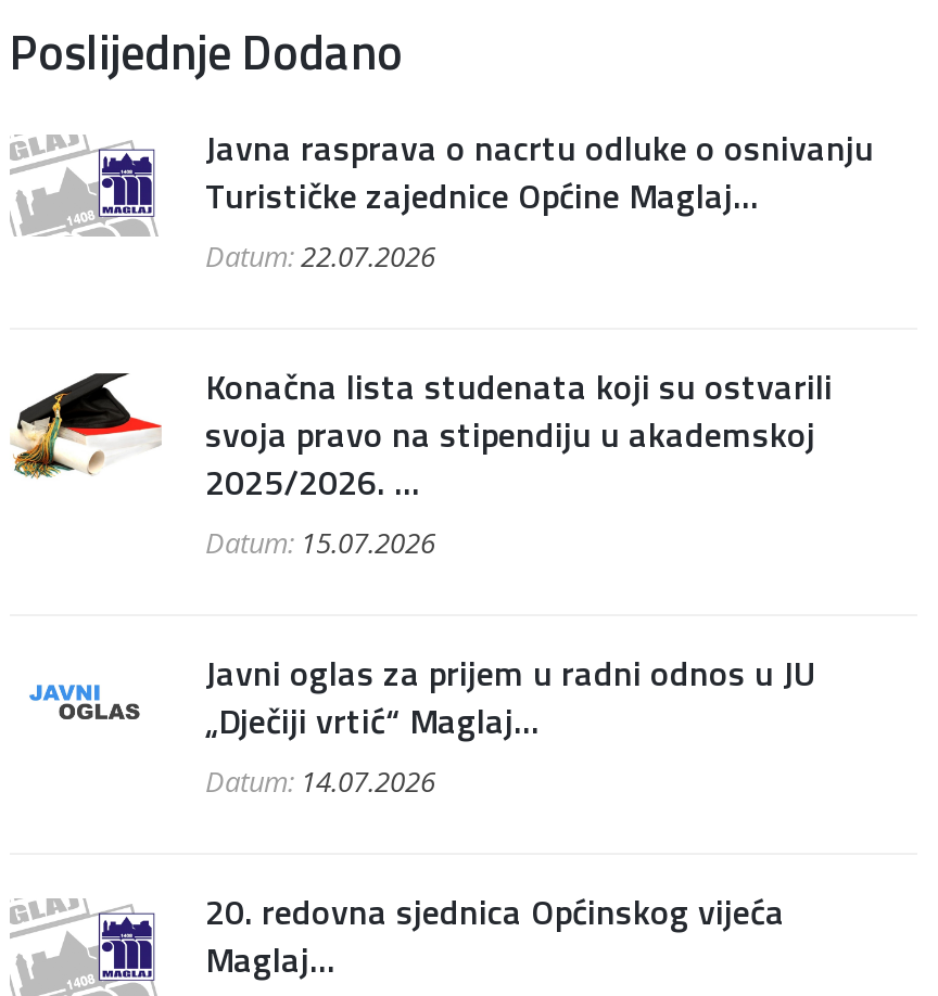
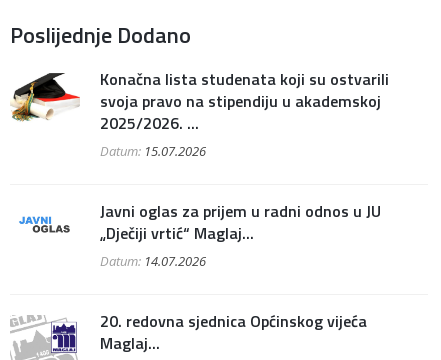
- [image]
- Javna rasprava o nacrtu odluke o osnivanju
- Turističke zajednice Općine Maglaj...
- Datum:22.07.2026
